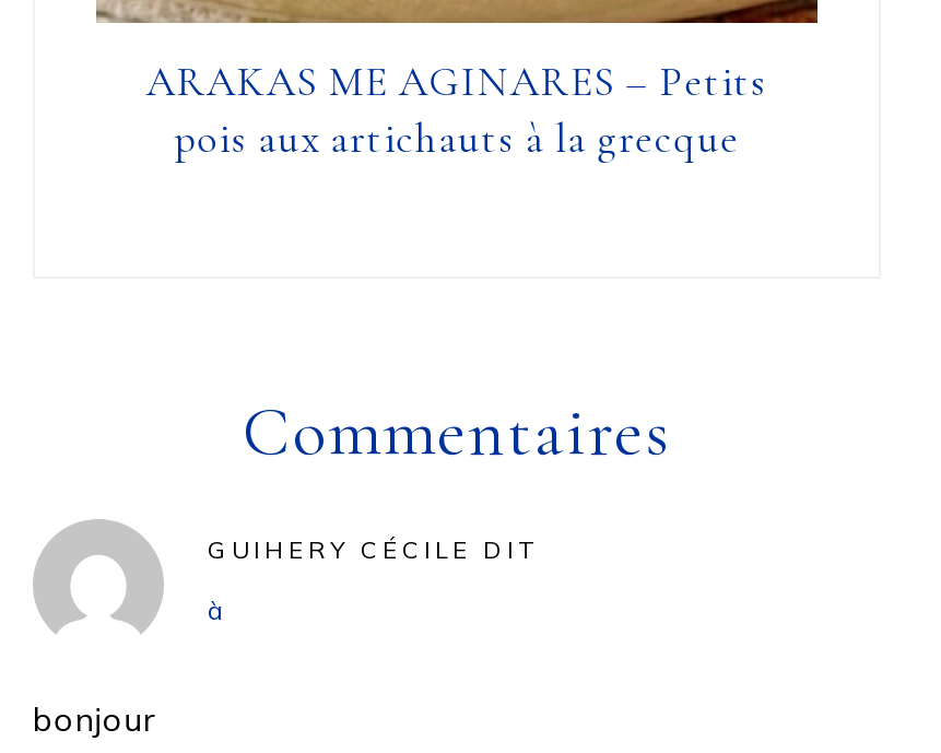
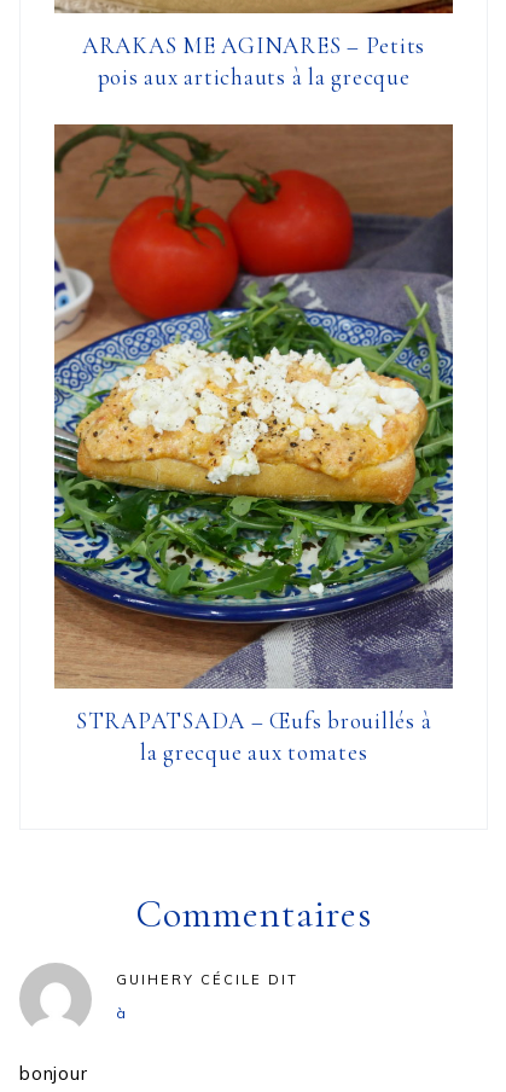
+ [image]
+ STRAPATSADA – Œufs brouillés à
+ la grecque aux tomates
